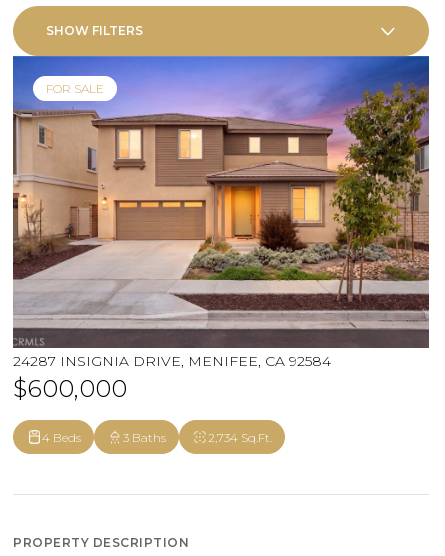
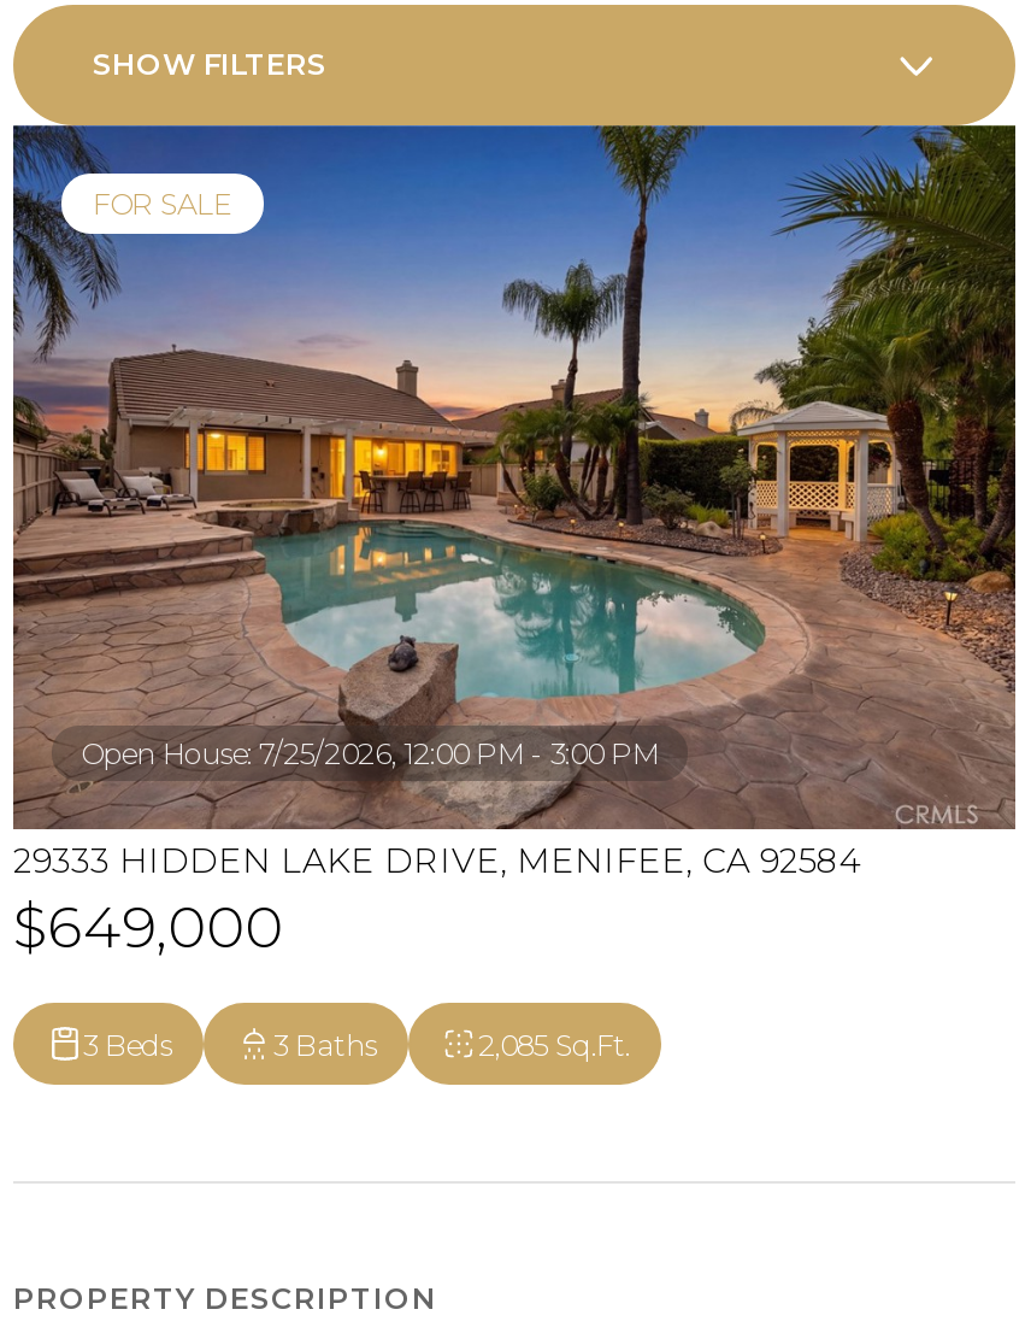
- [image]
- 24287 INSIGNIA DRIVE, MENIFEE, CA 92584
- $600,000
- 4 Beds
+ [image]
+ Open House: 7/25/2026, 12:00 PM - 3:00 PM
+ 29333 HIDDEN LAKE DRIVE, MENIFEE, CA 92584
+ $649,000
+ 3 Beds

- 2,734 Sq.Ft.
+ 2,085 Sq.Ft.
